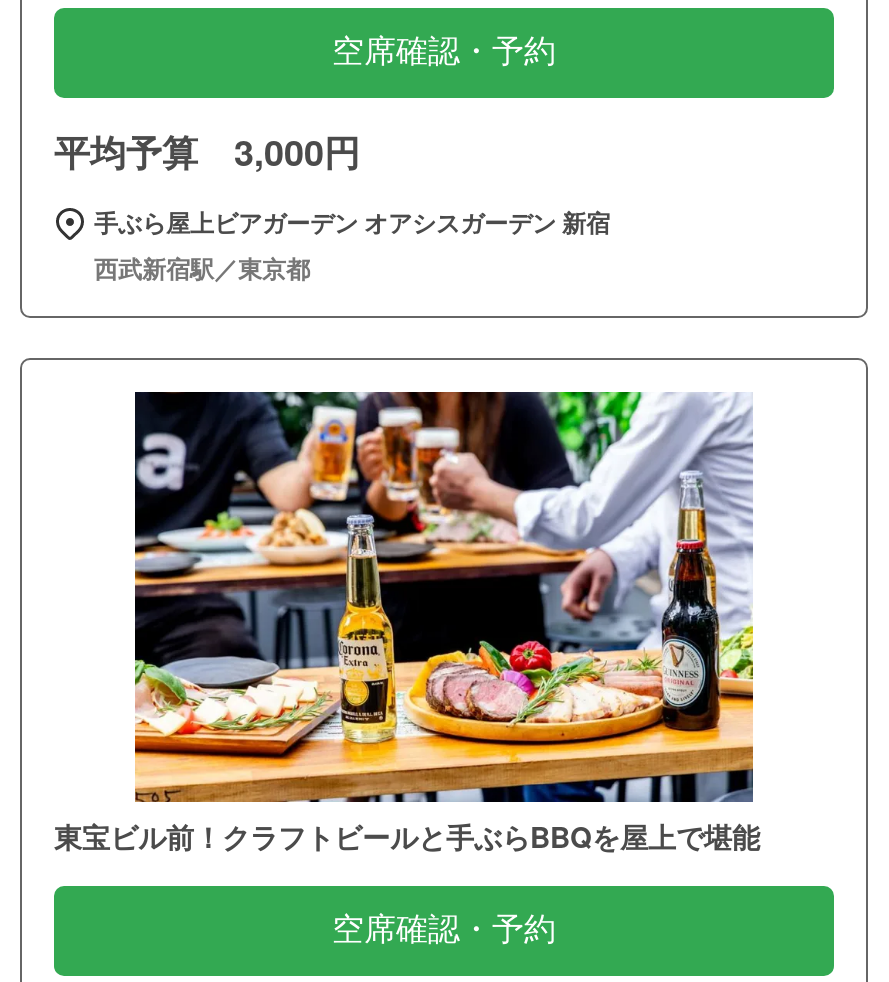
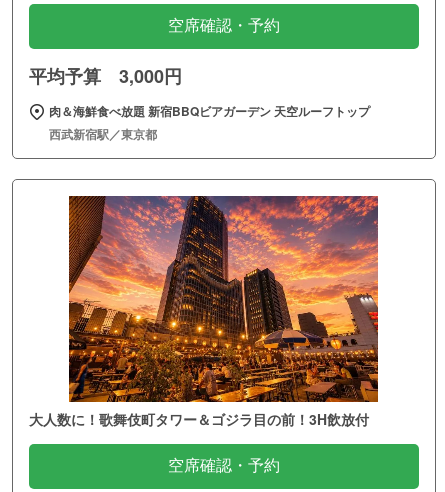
- 手ぶら屋上ビアガーデン オアシスガーデン 新宿
+ 肉＆海鮮食べ放題 新宿BBQビアガーデン 天空ルーフトップ

- [image]
- 東宝ビル前！クラフトビールと手ぶらBBQを屋上で堪能
+ [image]
+ 大人数に！歌舞伎町タワー＆ゴジラ目の前！3H飲放付
